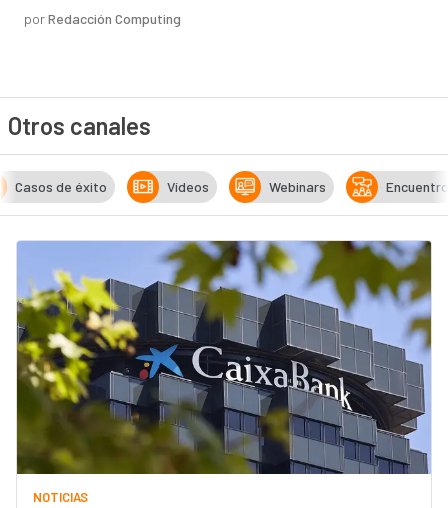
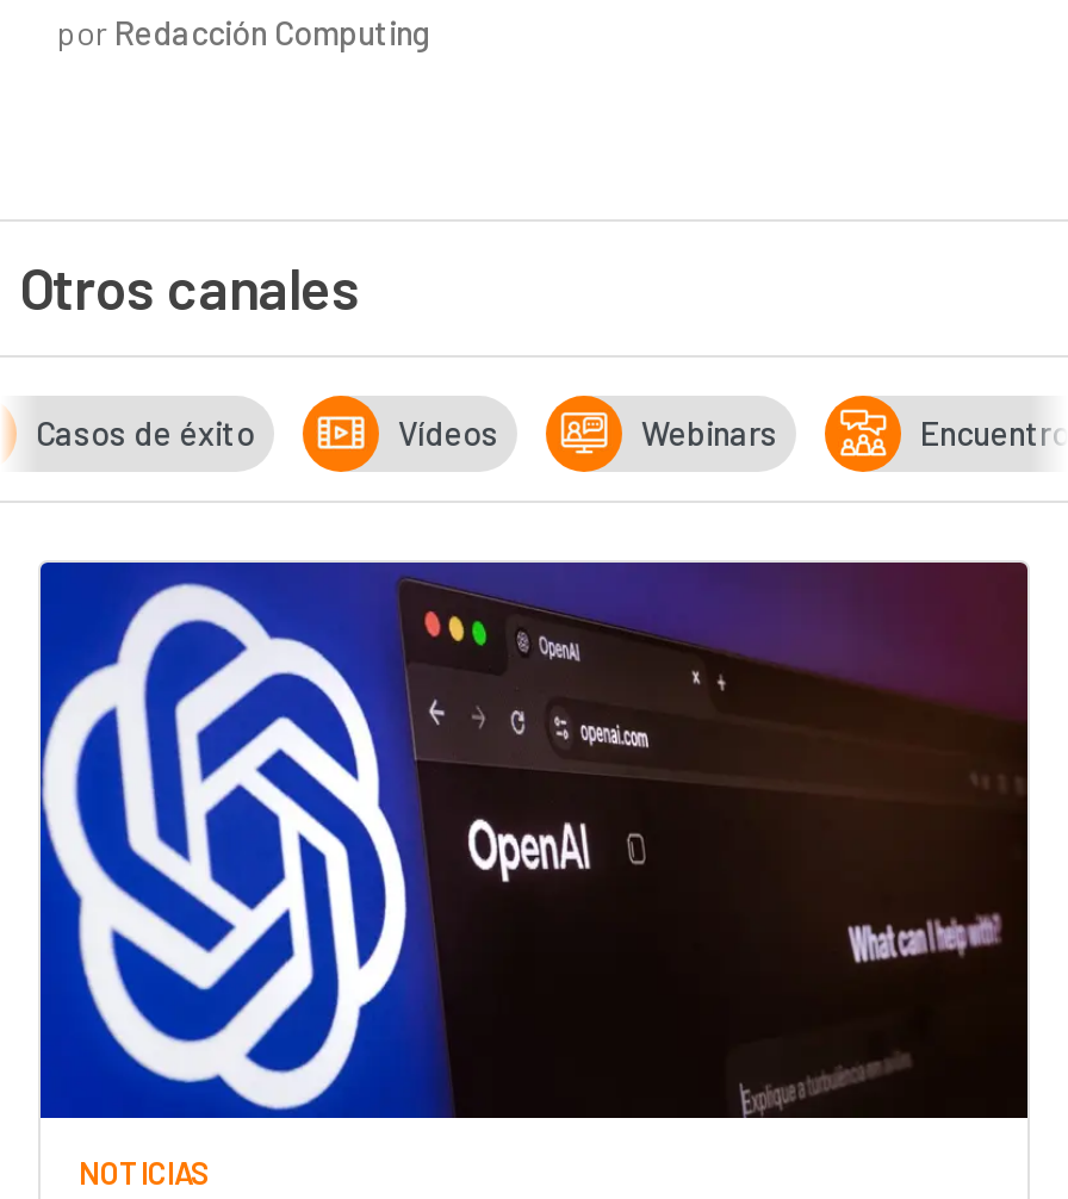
- [image]
+ [image]
